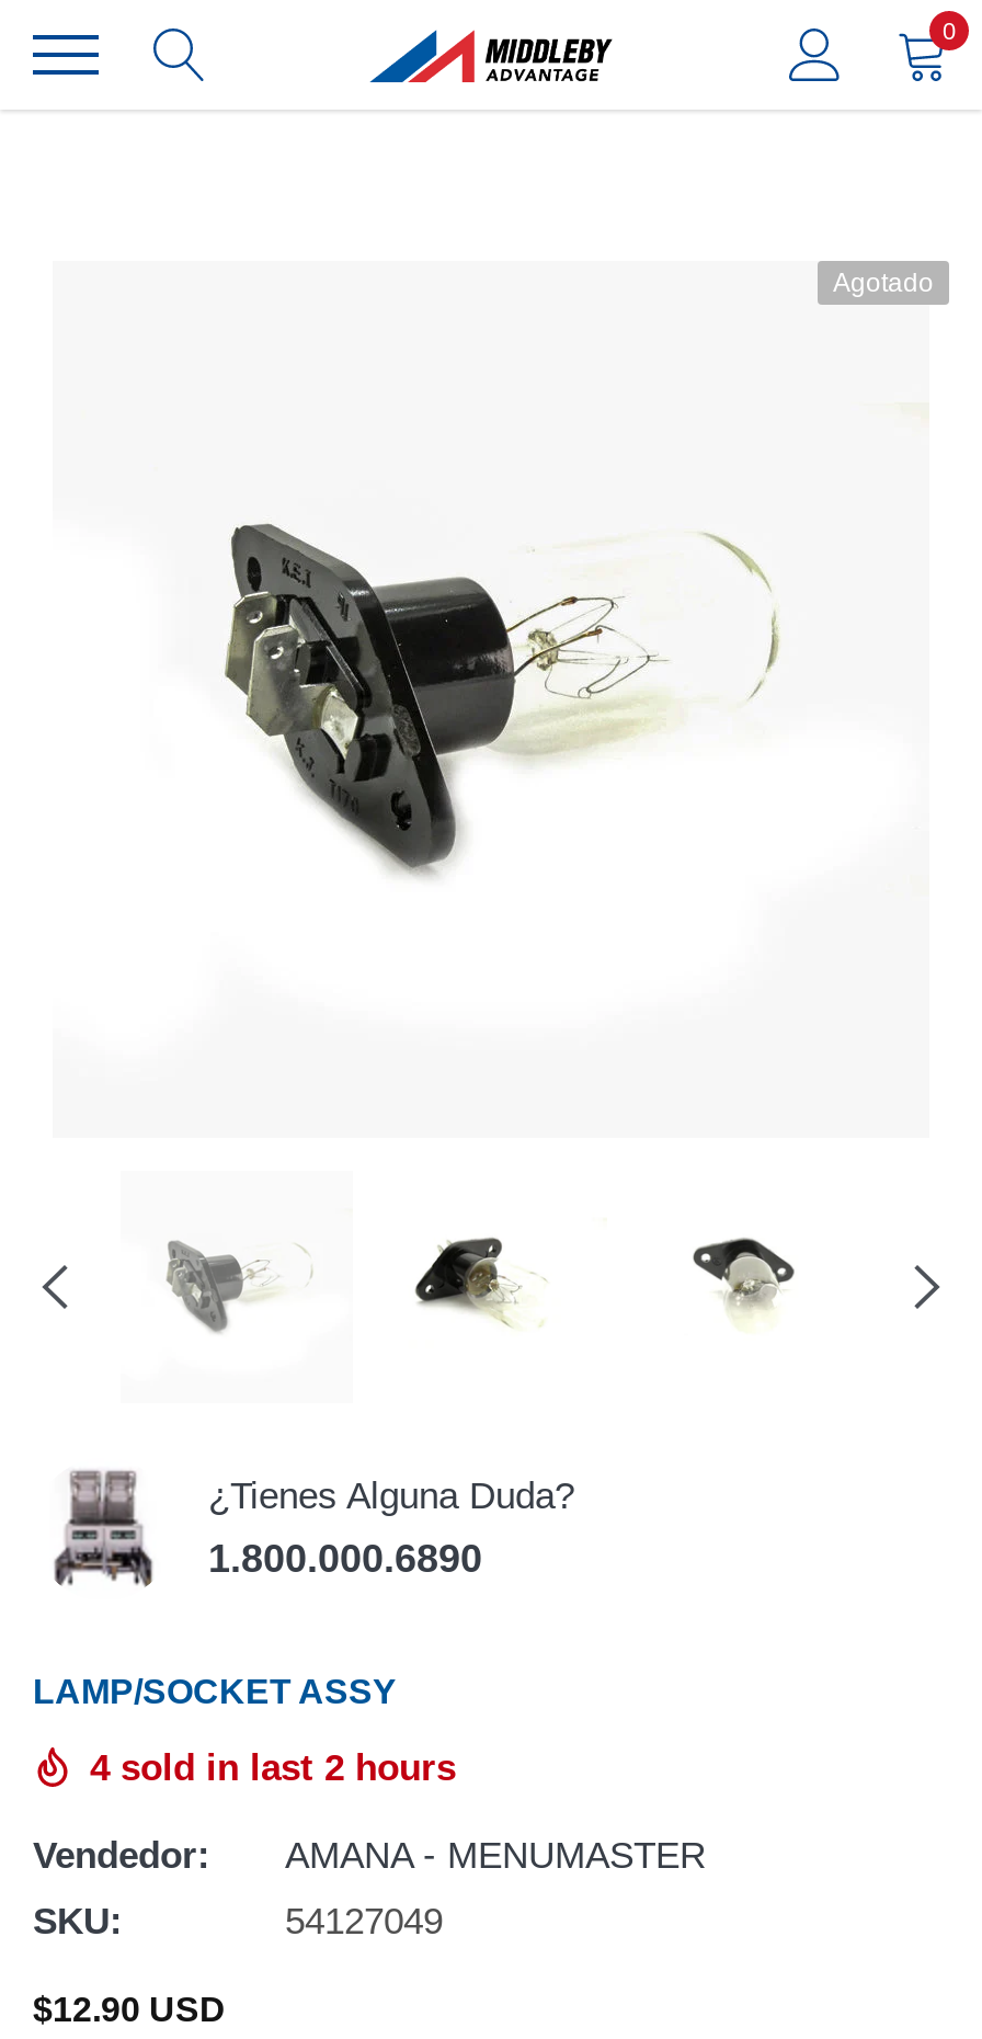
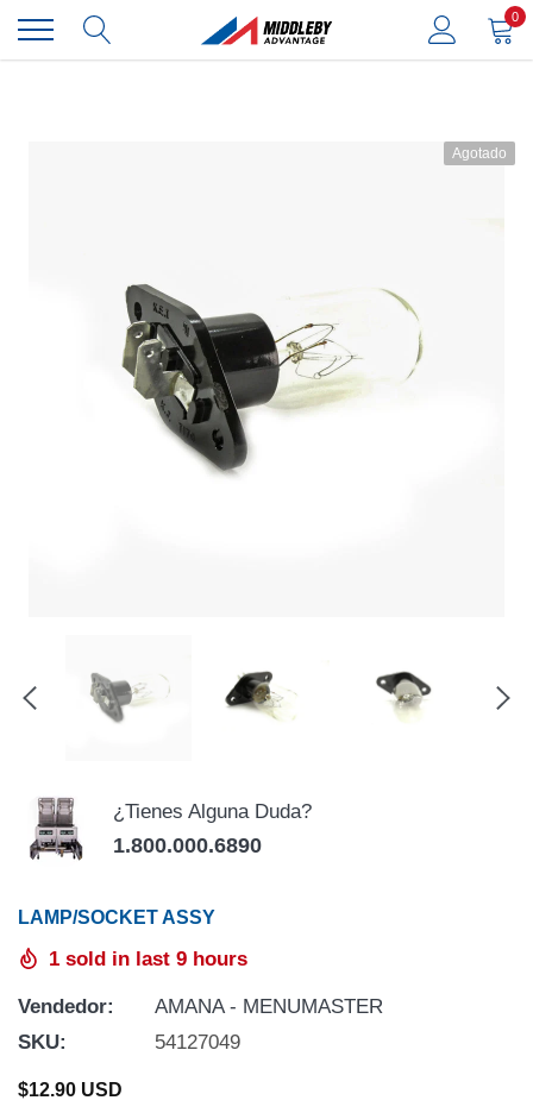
- 4 sold in last 2 hours
+ 1 sold in last 9 hours
